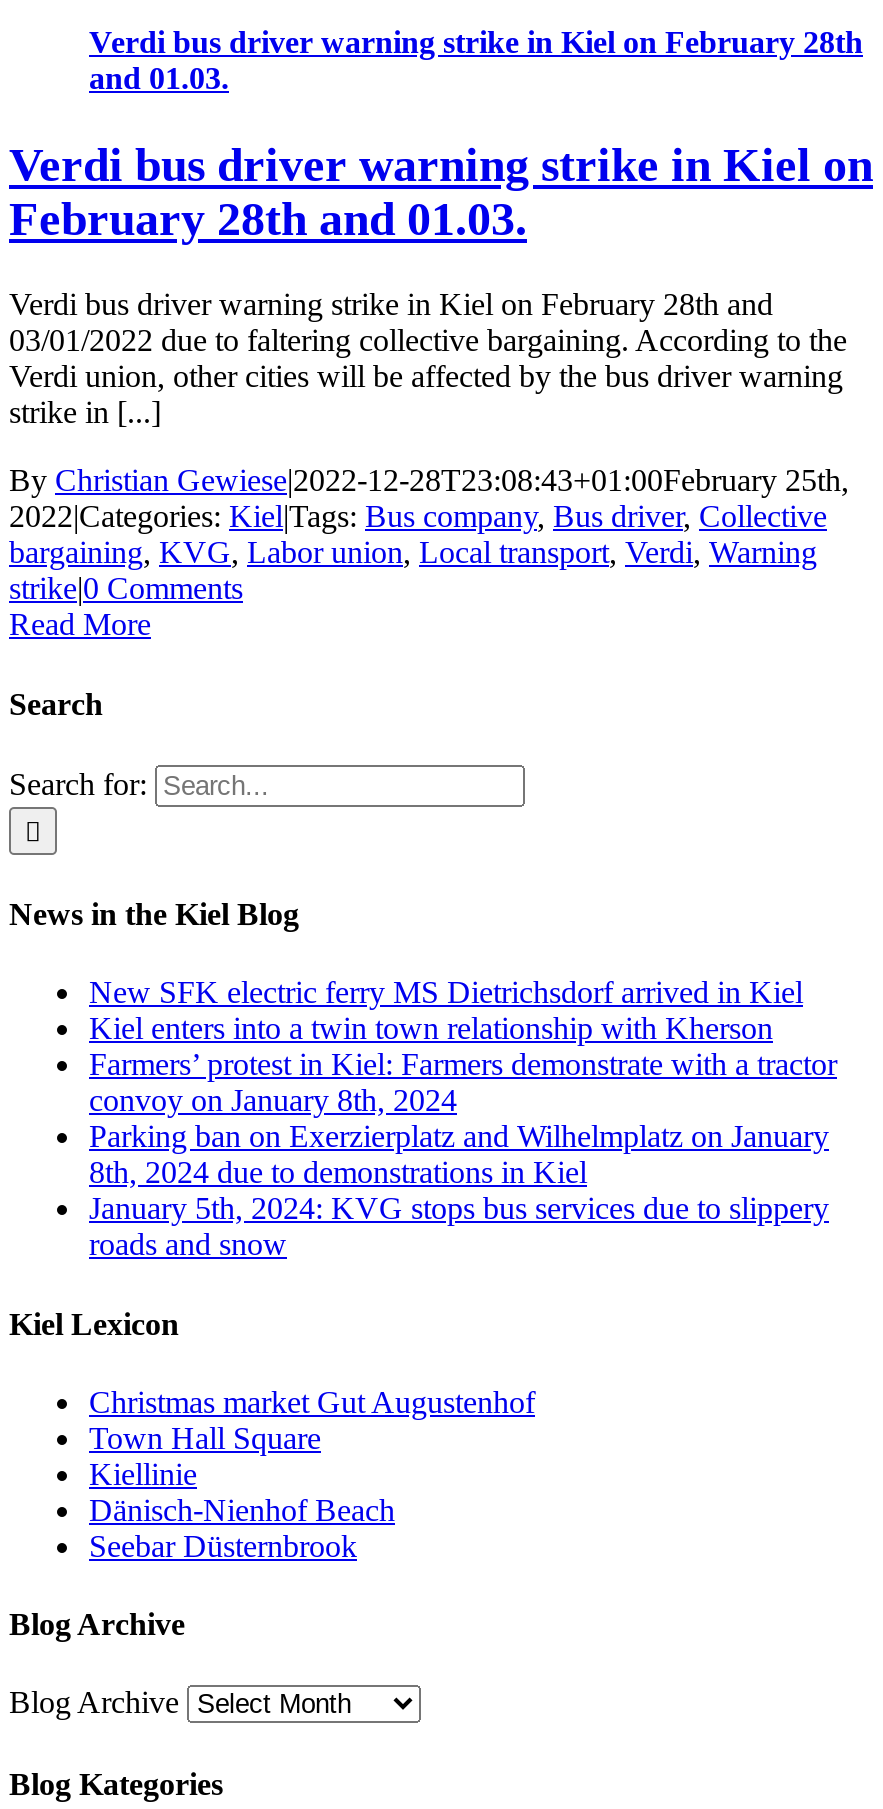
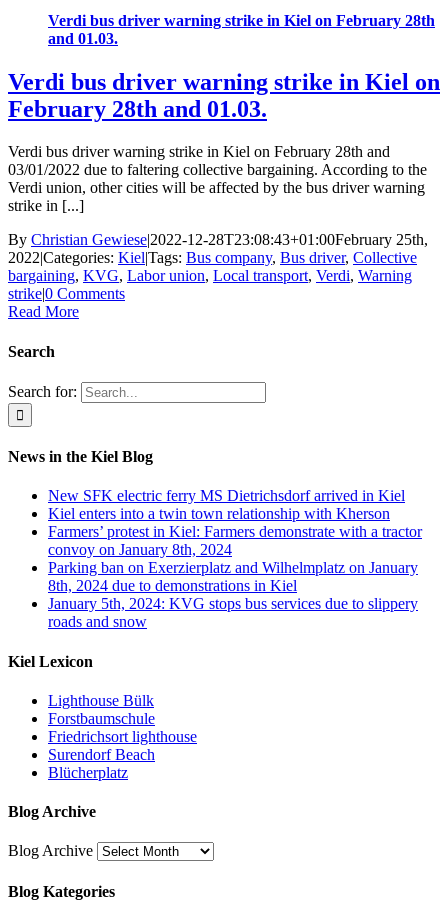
- Christmas market Gut Augustenhof
- Town Hall Square
- Kiellinie
- Dänisch-Nienhof Beach
- Seebar Düsternbrook
+ Lighthouse Bülk
+ Forstbaumschule
+ Friedrichsort lighthouse
+ Surendorf Beach
+ Blücherplatz
